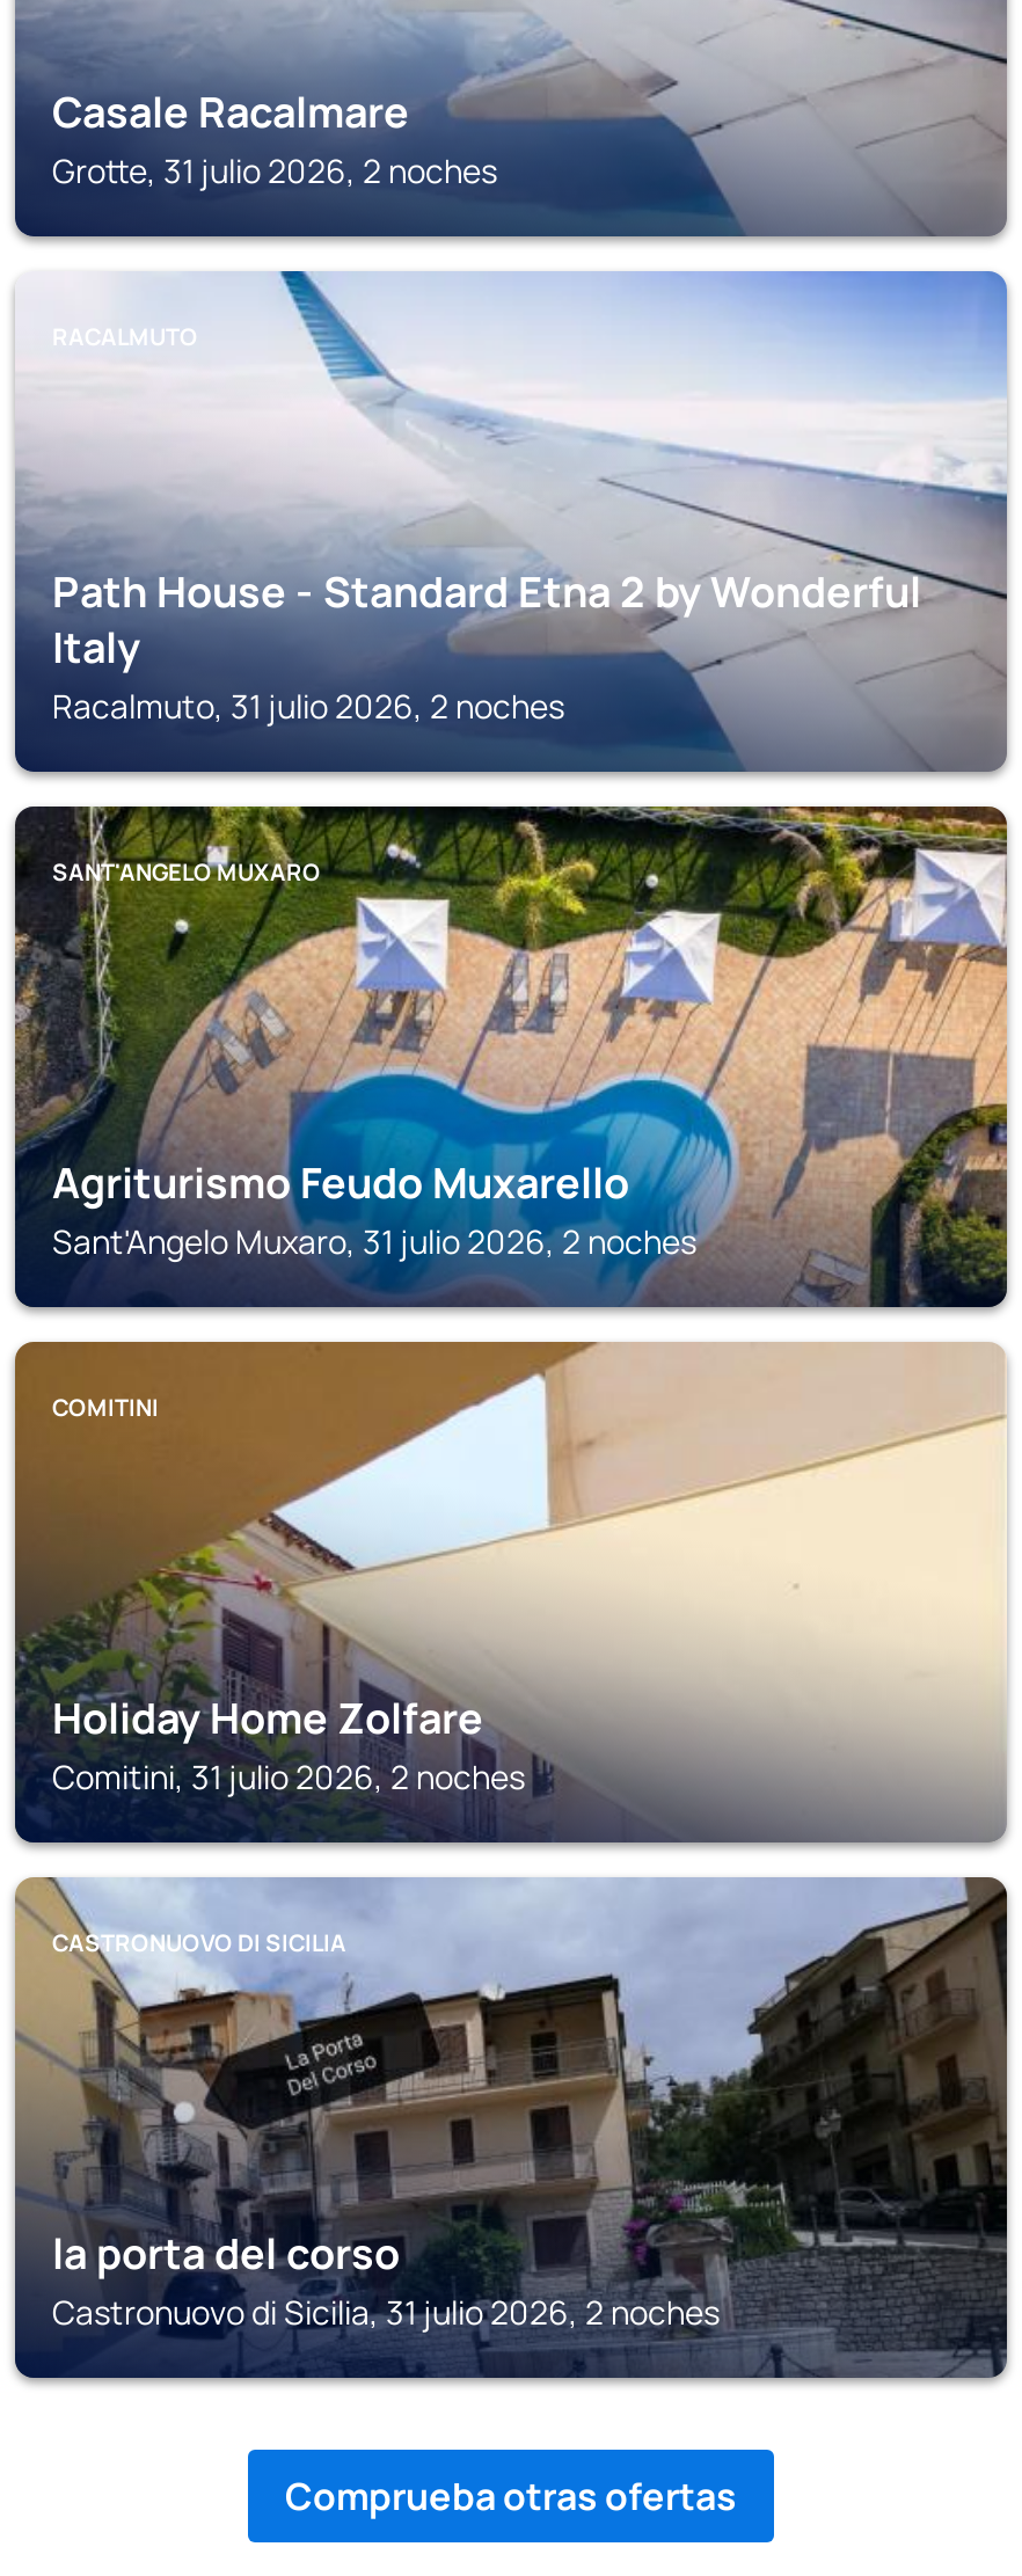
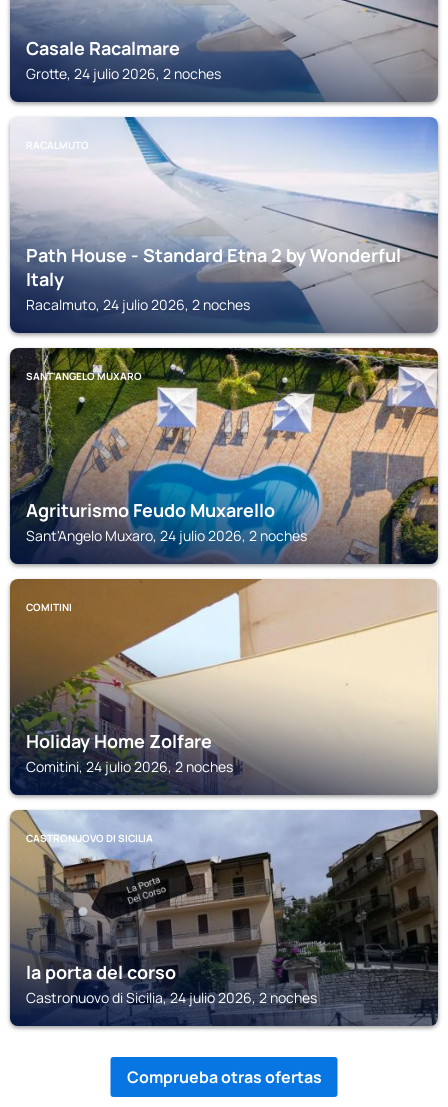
- Grotte, 31 julio 2026, 2 noches
+ Grotte, 24 julio 2026, 2 noches

- Racalmuto, 31 julio 2026, 2 noches
+ Racalmuto, 24 julio 2026, 2 noches

- Sant'Angelo Muxaro, 31 julio 2026, 2 noches
+ Sant'Angelo Muxaro, 24 julio 2026, 2 noches

- Comitini, 31 julio 2026, 2 noches
+ Comitini, 24 julio 2026, 2 noches

- Castronuovo di Sicilia, 31 julio 2026, 2 noches
+ Castronuovo di Sicilia, 24 julio 2026, 2 noches
